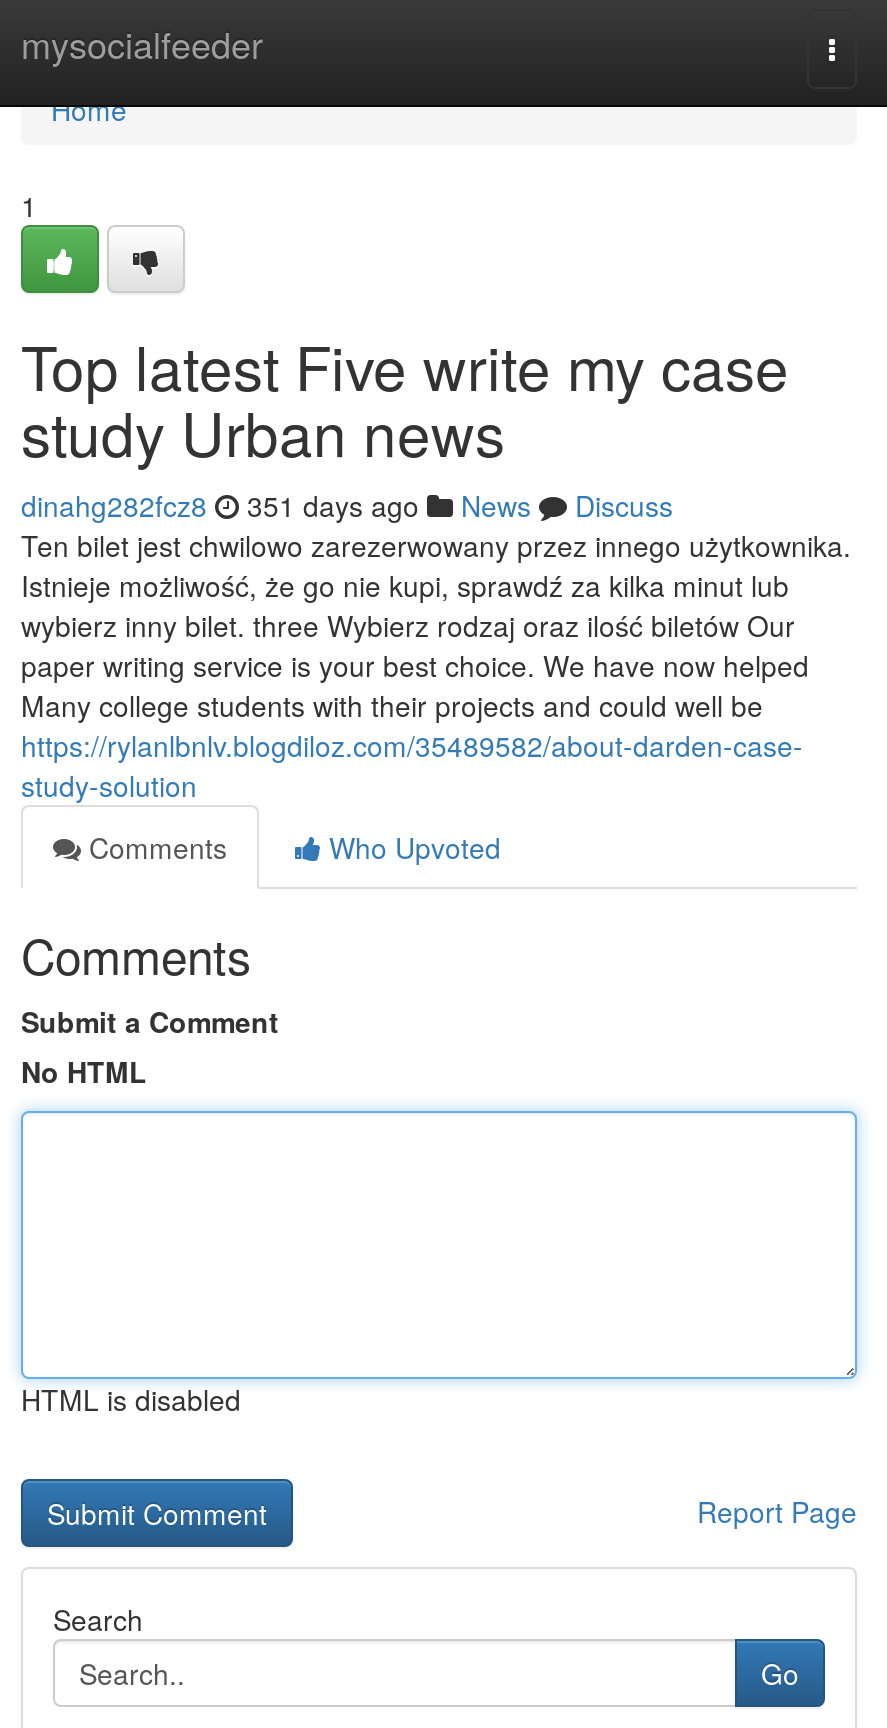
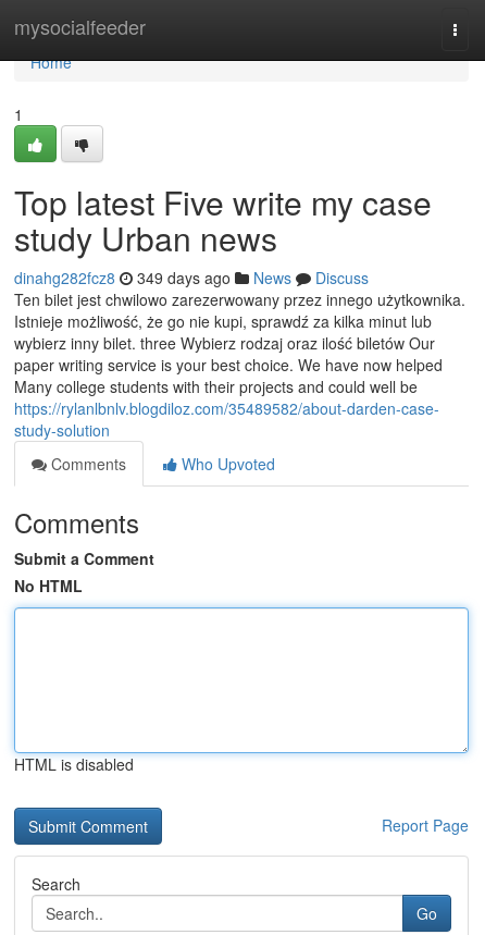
- dinahg282fcz8 351 days ago News Discuss
+ dinahg282fcz8 349 days ago News Discuss
